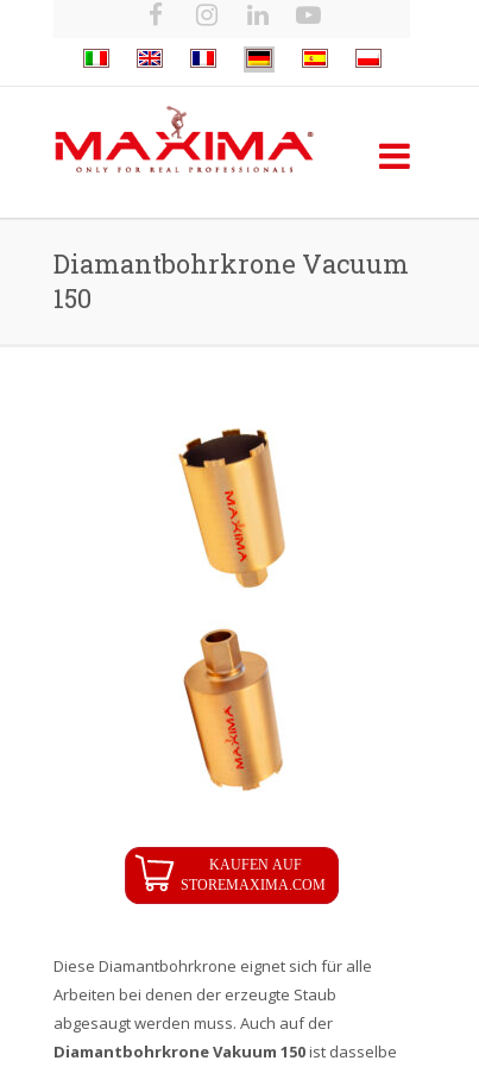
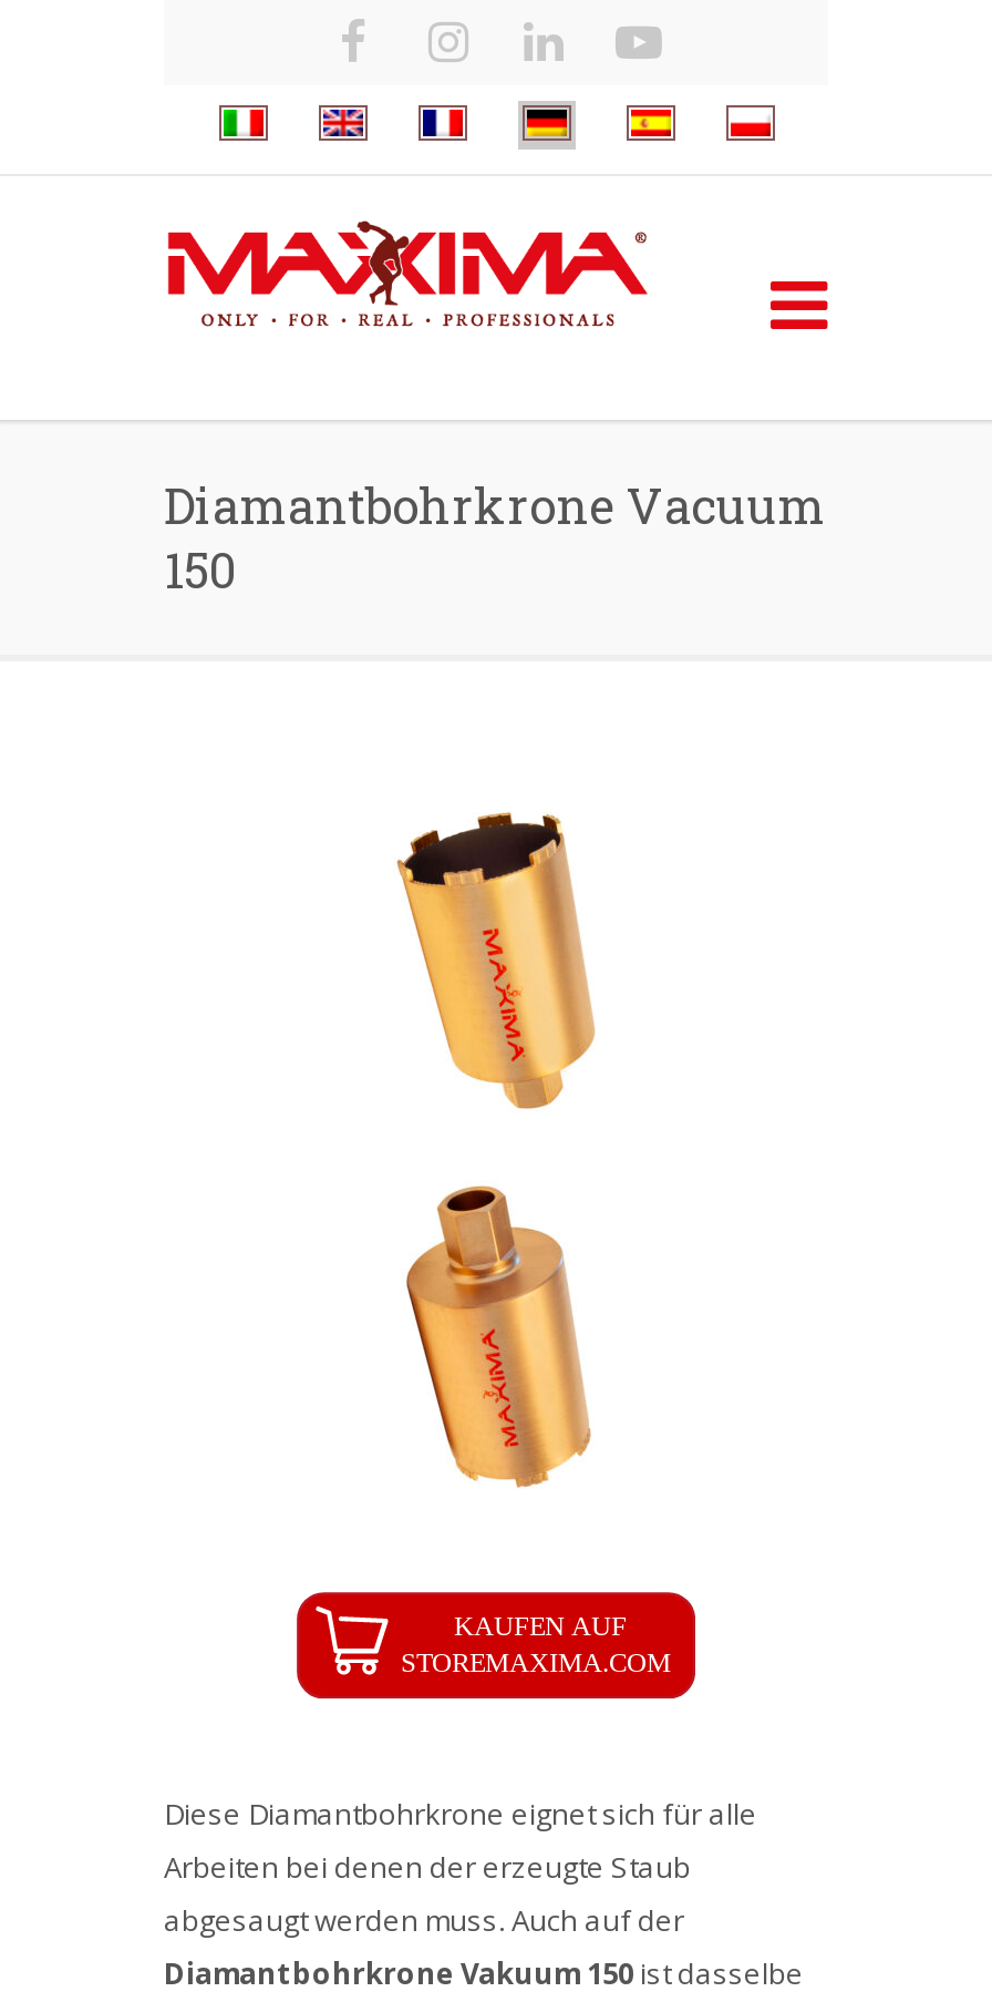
- [image]
+ [image]
